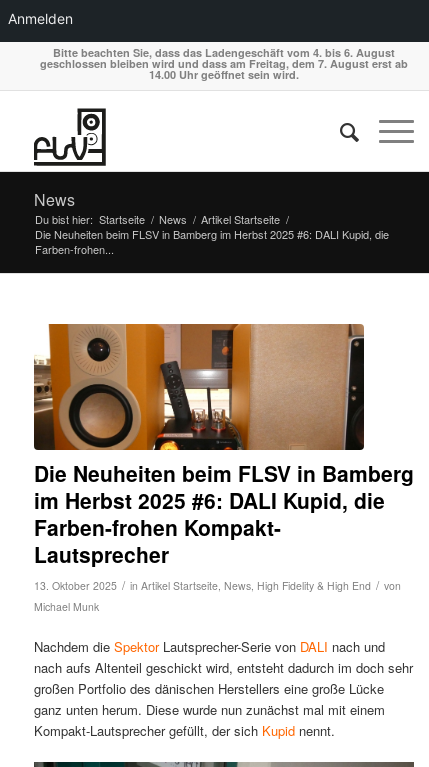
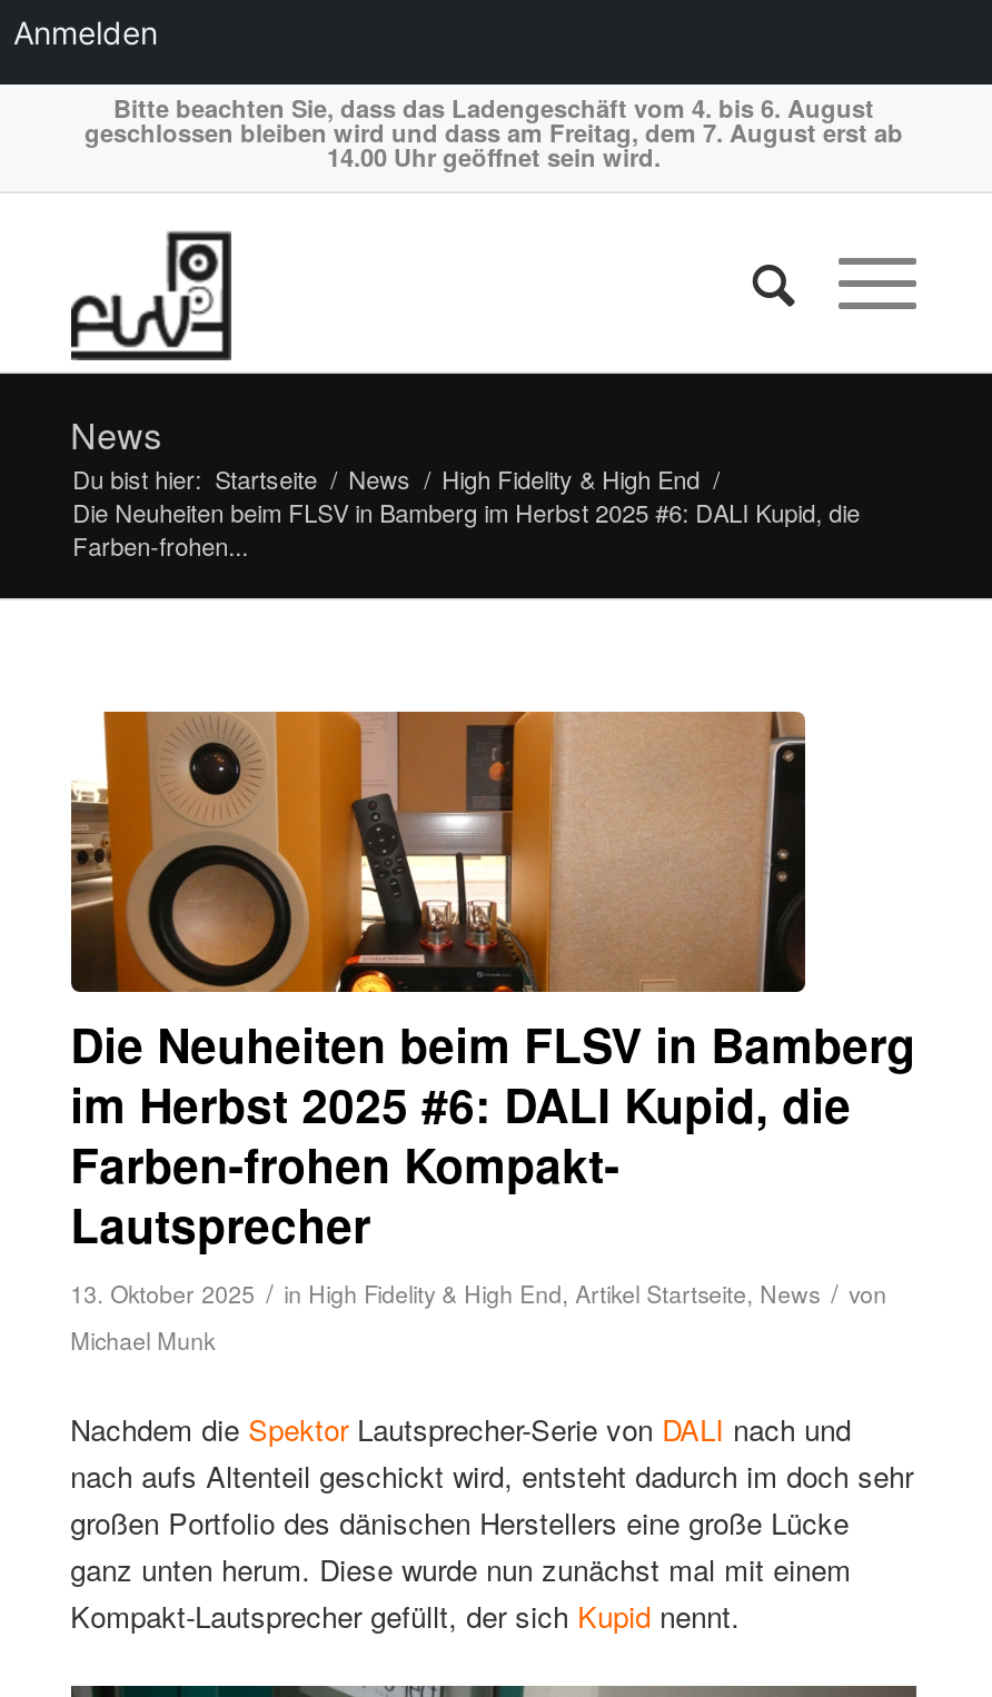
- Du bist hier: Startseite / News / Artikel Startseite /
+ Du bist hier: Startseite / News / High Fidelity & High End /

- 13. Oktober 2025 / in Artikel Startseite, News, High Fidelity & High End / von
+ 13. Oktober 2025 / in High Fidelity & High End, Artikel Startseite, News / von
